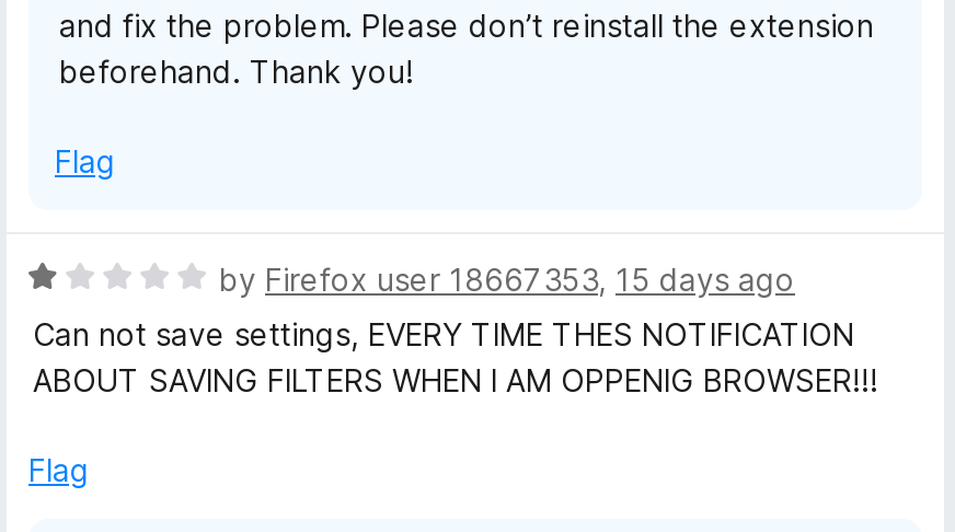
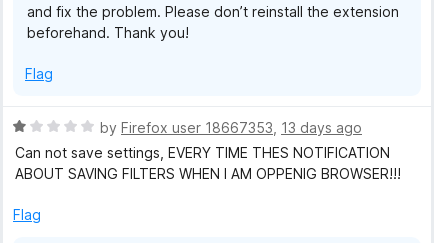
- by Firefox user 18667353, 15 days ago
+ by Firefox user 18667353, 13 days ago
